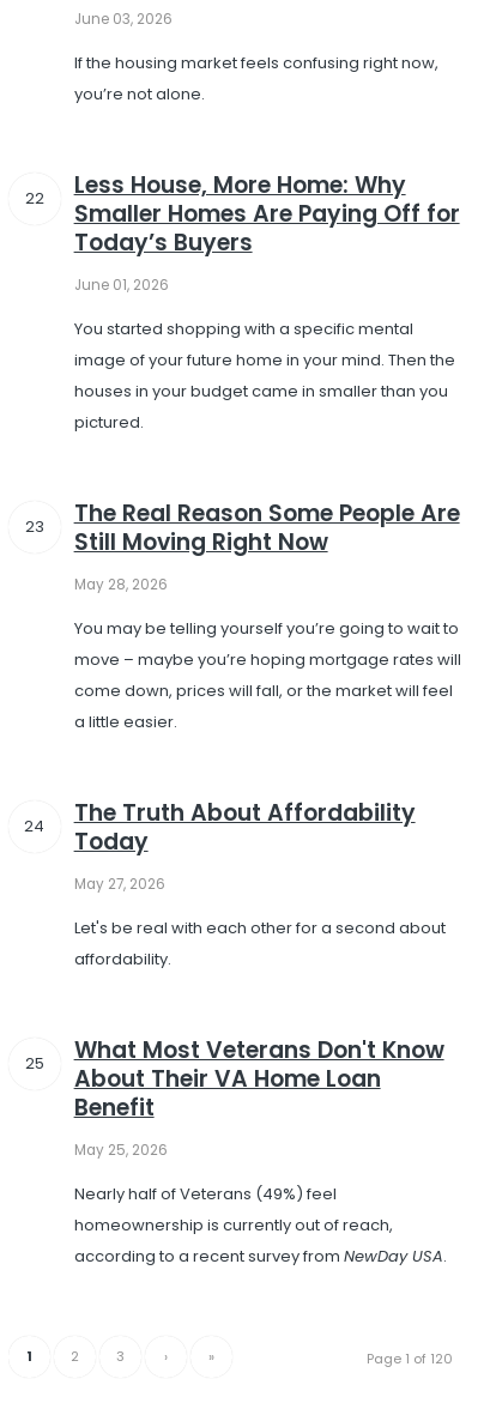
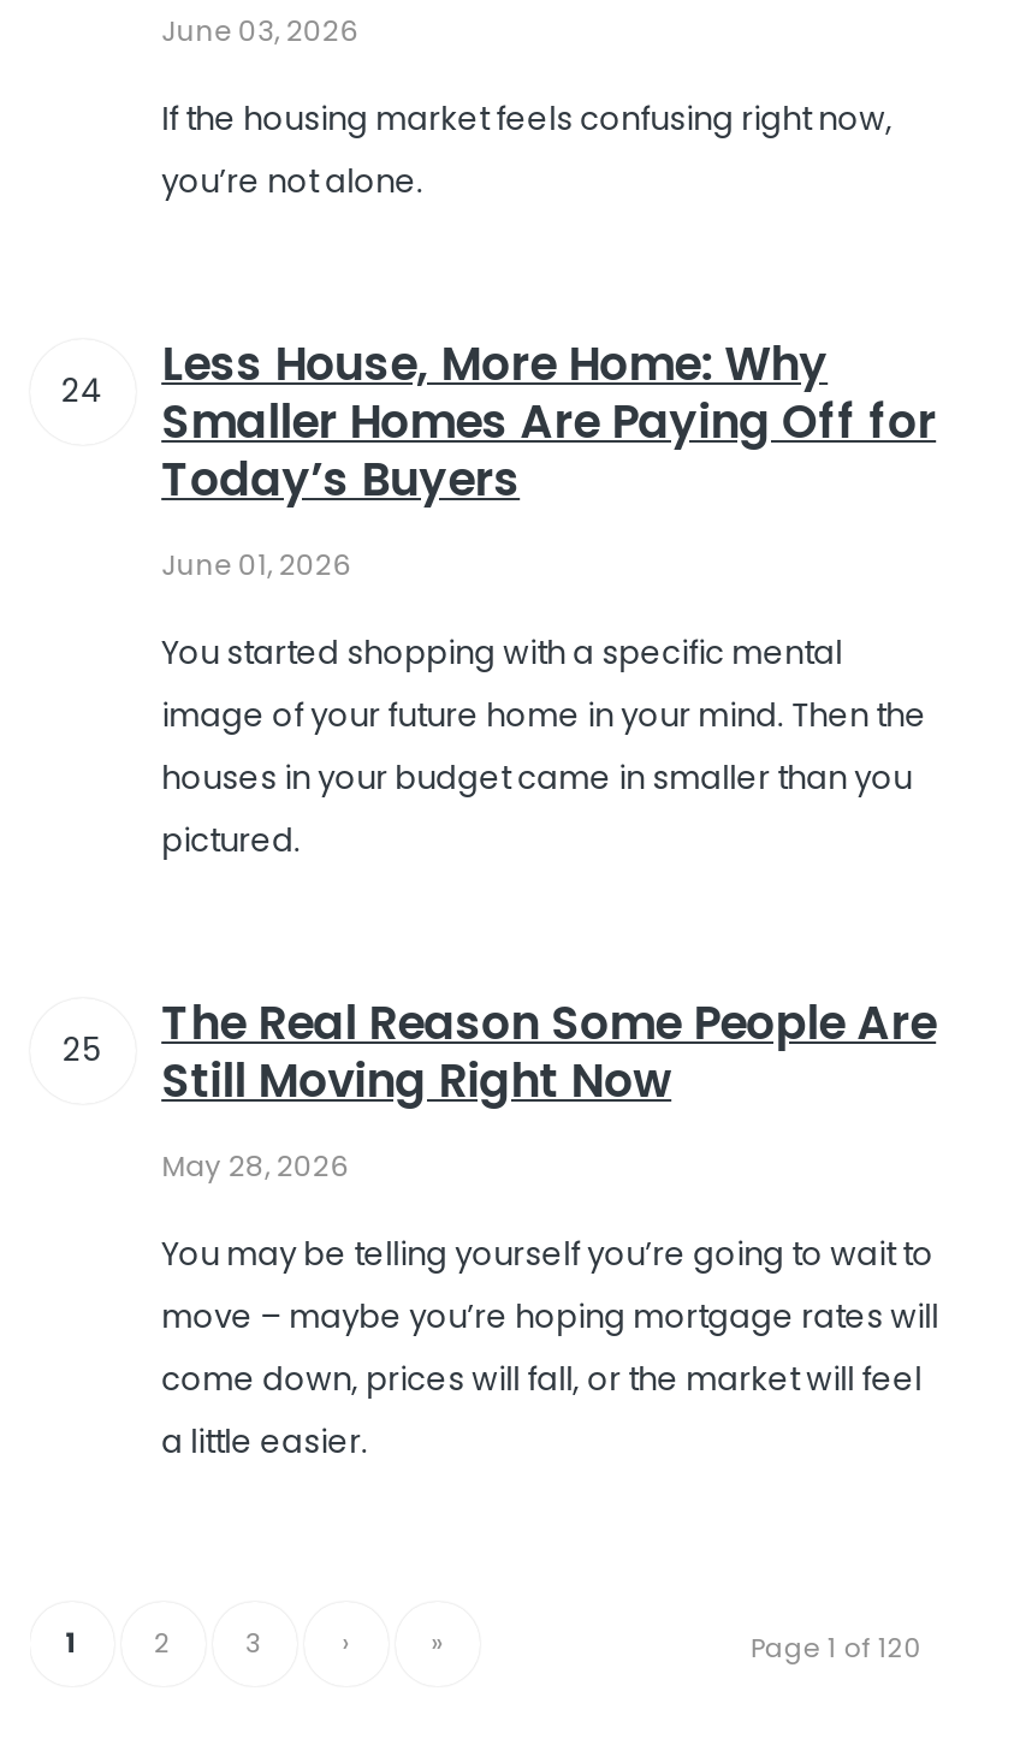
- 22 Less House, More Home: Why Smaller Homes Are Paying Off for
+ 24 Less House, More Home: Why Smaller Homes Are Paying Off for

- 23 The Real Reason Some People Are Still Moving Right Now
+ 25 The Real Reason Some People Are Still Moving Right Now

- 24
- The Truth About Affordability
- Today
- May 27, 2026
- Let's be real with each other for a second about
- affordability.

- 25
- What Most Veterans Don't Know
- About Their VA Home Loan
- Benefit
- May 25, 2026
- Nearly half of Veterans (49%) feel
- homeownership is currently out of reach,
- according to a recent survey from NewDay USA.
